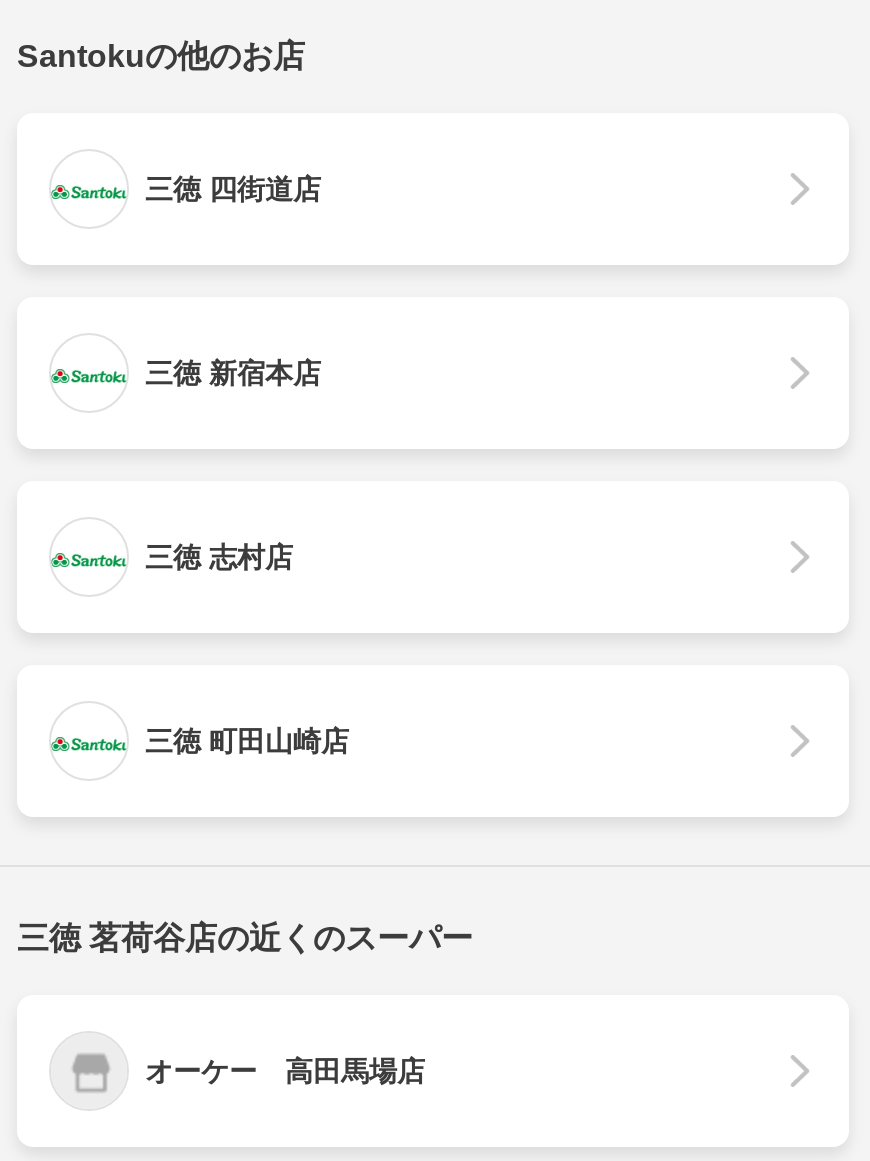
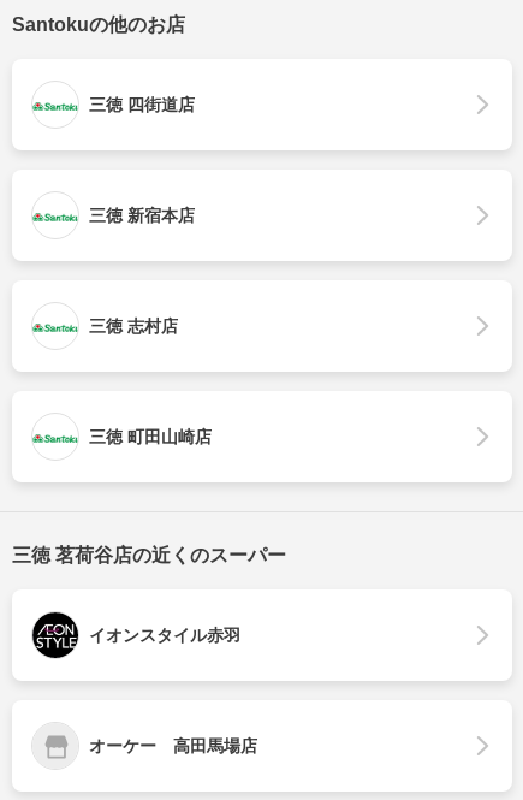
+ [image]
+ イオンスタイル赤羽
